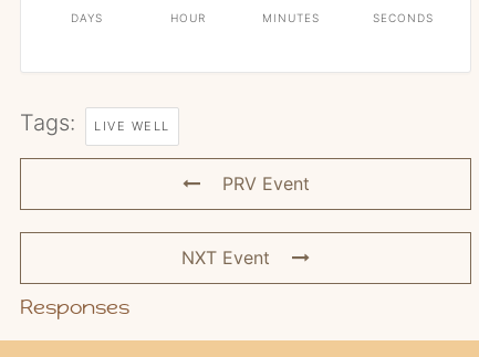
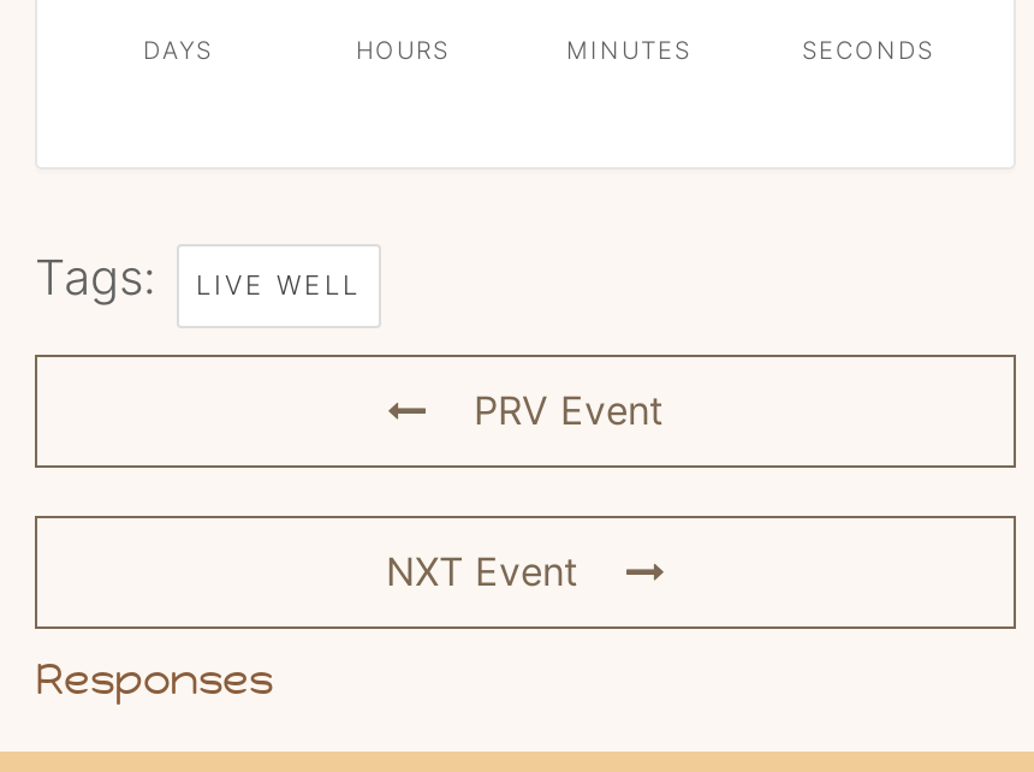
- HOUR
+ HOURS
